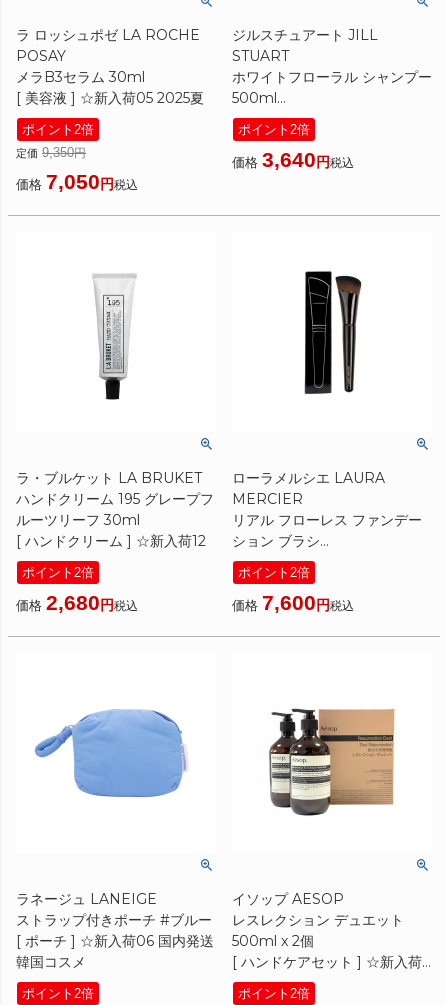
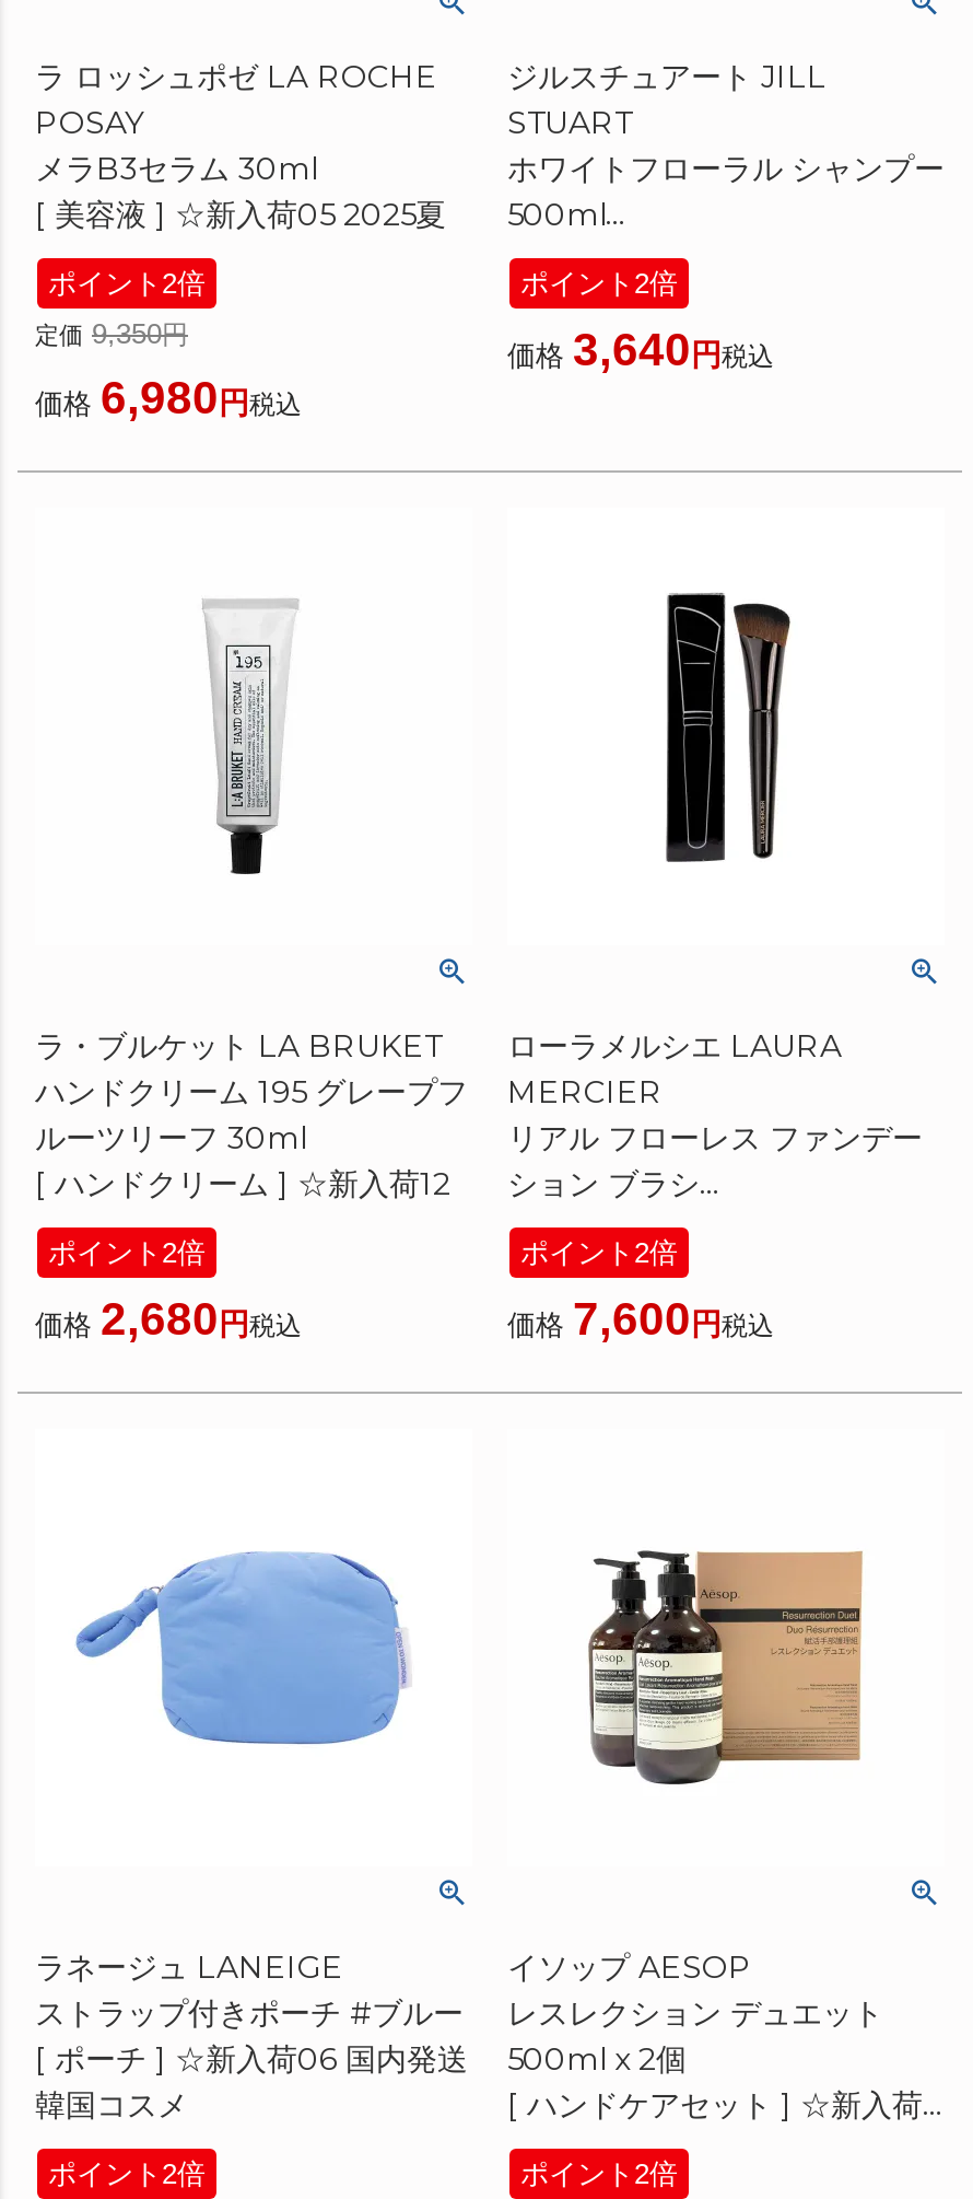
- 価格 7,050 税込
+ 価格 6,980 税込
